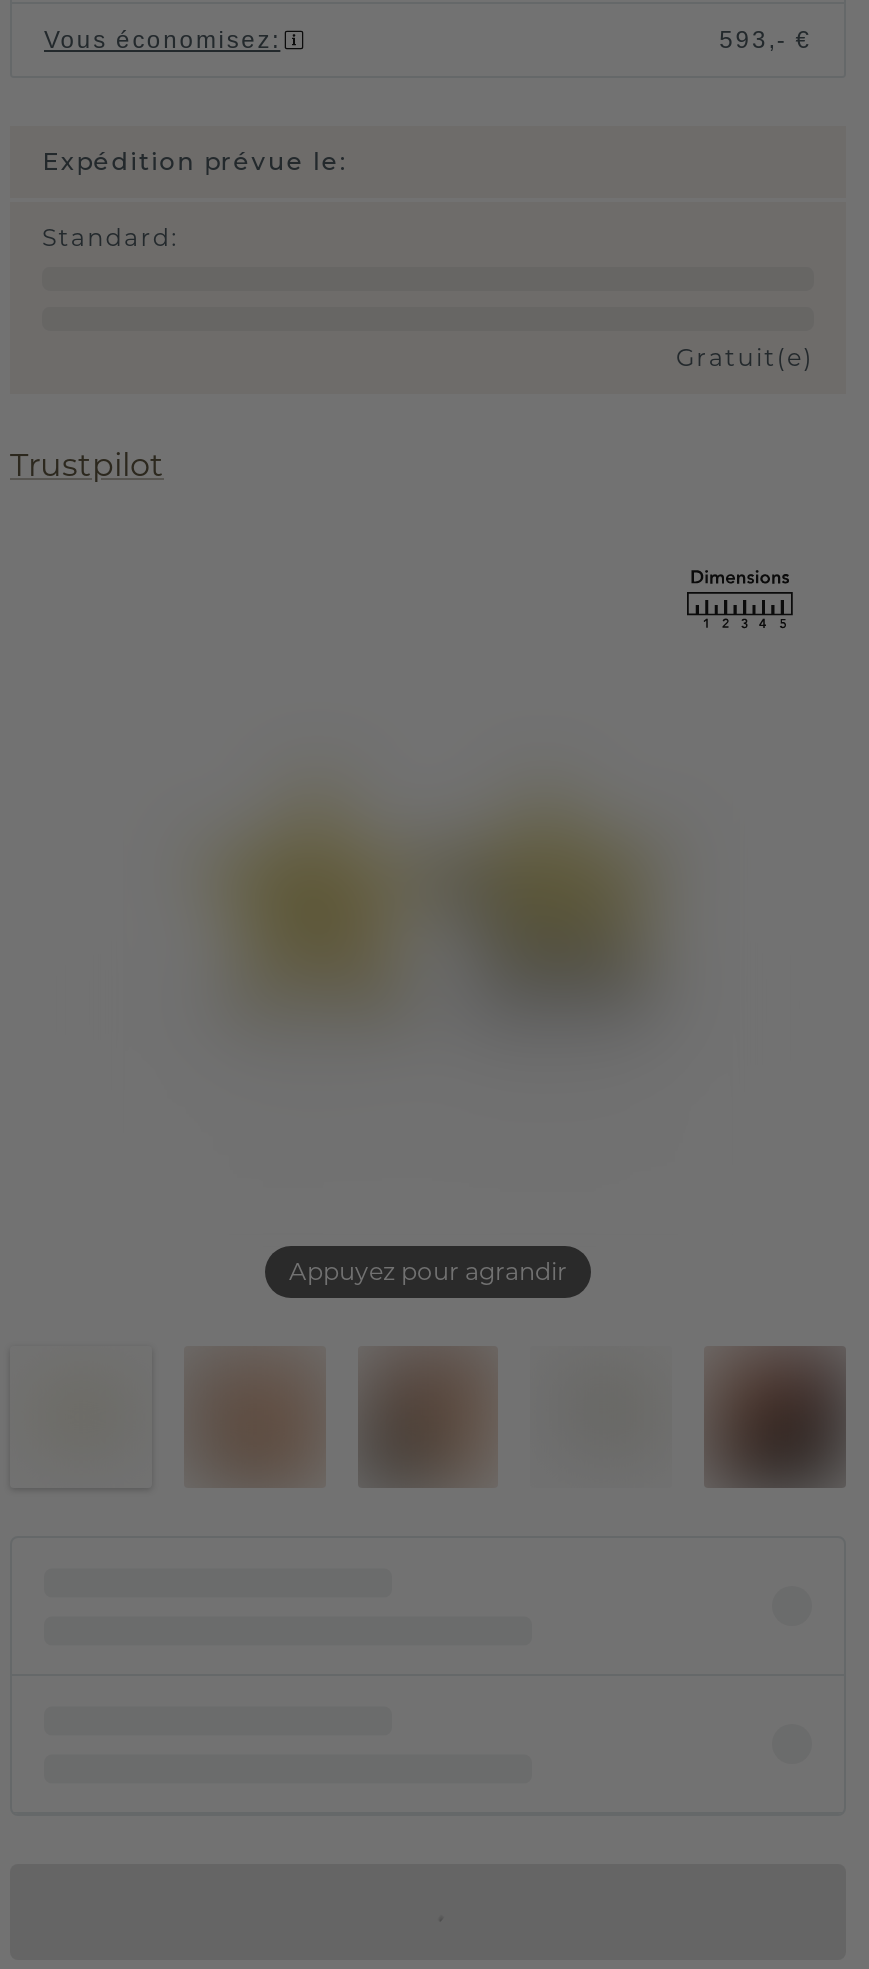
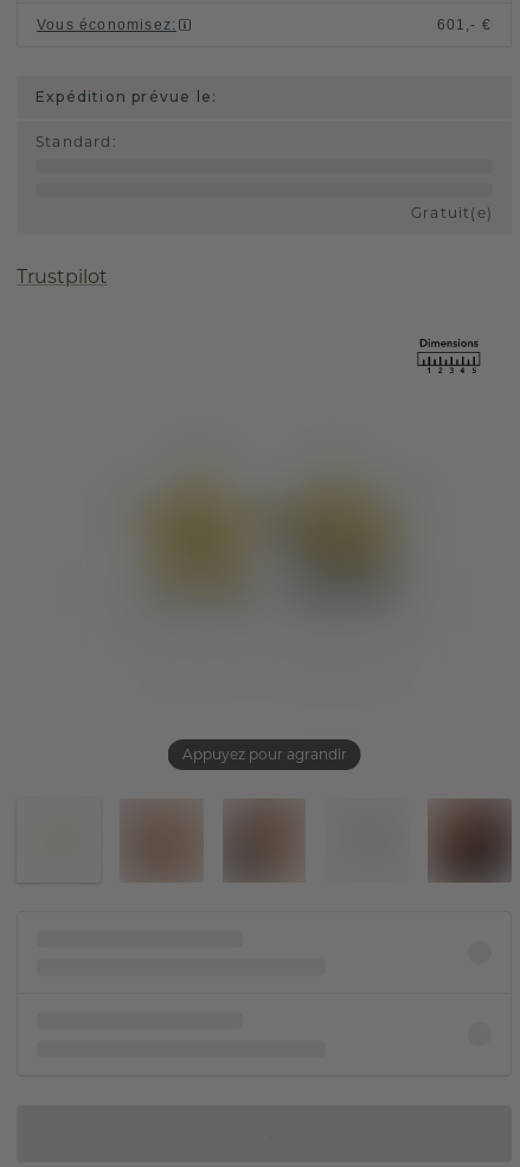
- 593,- €
+ 601,- €
